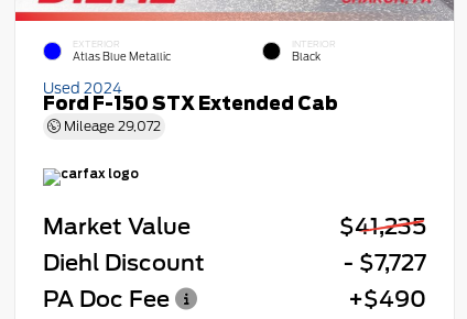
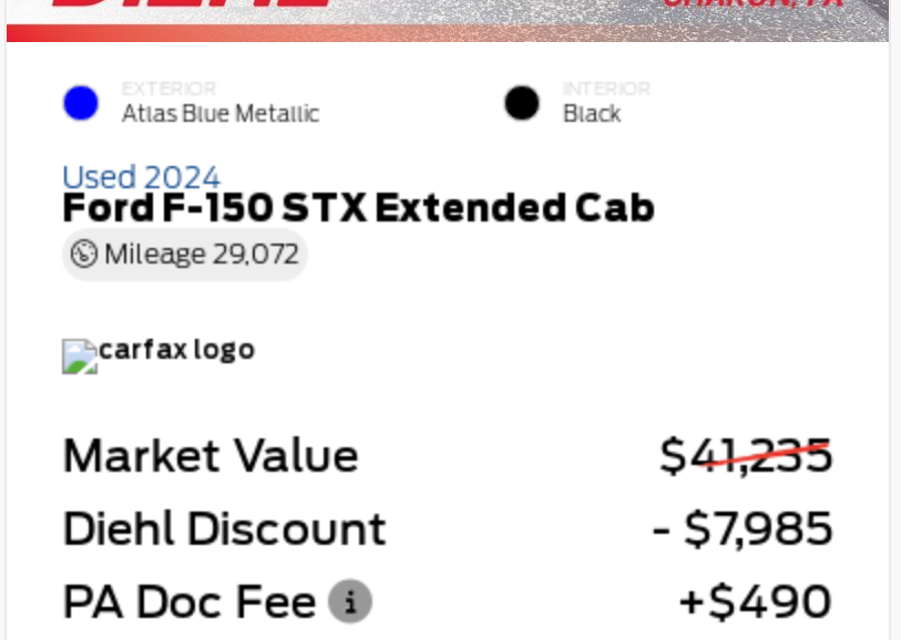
- - $7,727
+ - $7,985
